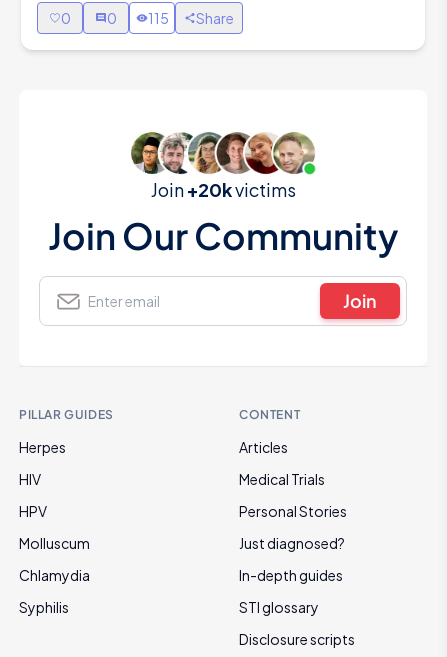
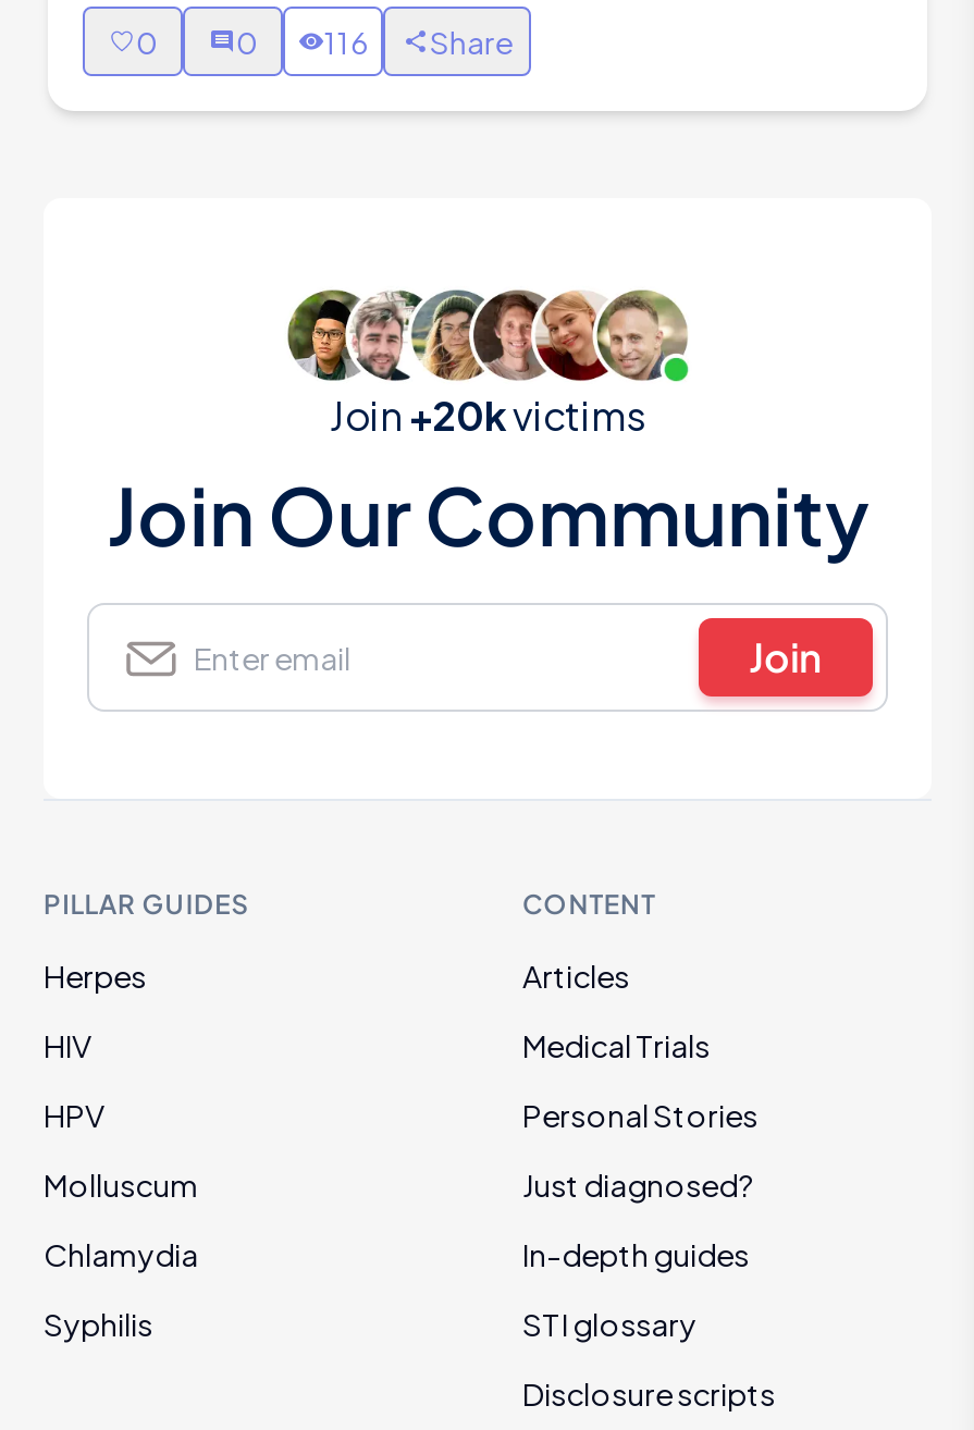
- 115
+ 116
